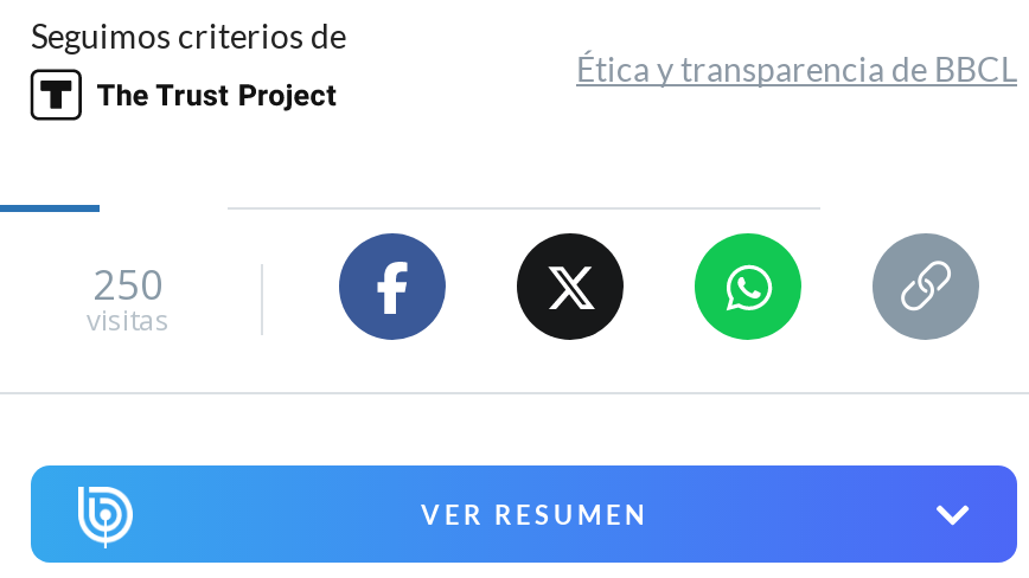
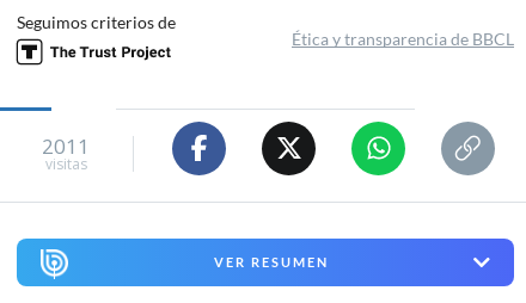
- 250
+ 2011
